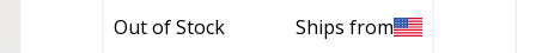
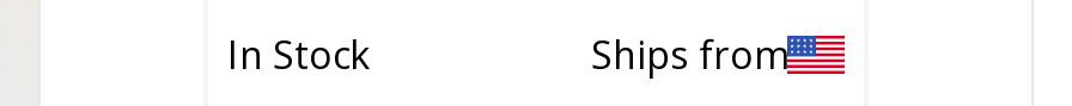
- Out of Stock
+ In Stock
